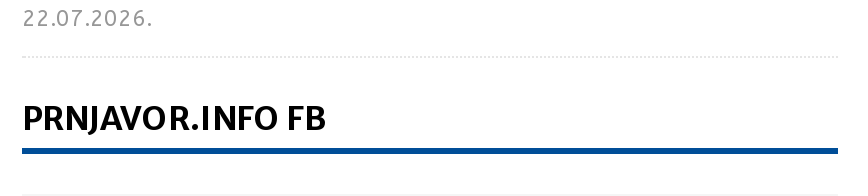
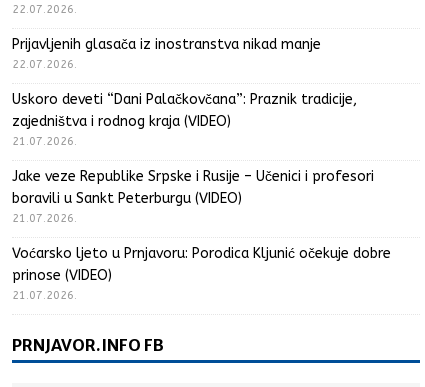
+ Prijavljenih glasača iz inostranstva nikad manje
+ 22.07.2026.
+ Uskoro deveti “Dani Palačkovčana”: Praznik tradicije,
+ zajedništva i rodnog kraja (VIDEO)
+ 21.07.2026.
+ Jake veze Republike Srpske i Rusije – Učenici i profesori
+ boravili u Sankt Peterburgu (VIDEO)
+ 21.07.2026.
+ Voćarsko ljeto u Prnjavoru: Porodica Kljunić očekuje dobre
+ prinose (VIDEO)
+ 21.07.2026.
